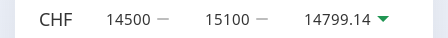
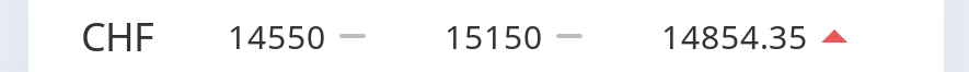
- CHF 14500
+ CHF 14550

- 15100
+ 15150

- 14799.14
+ 14854.35
